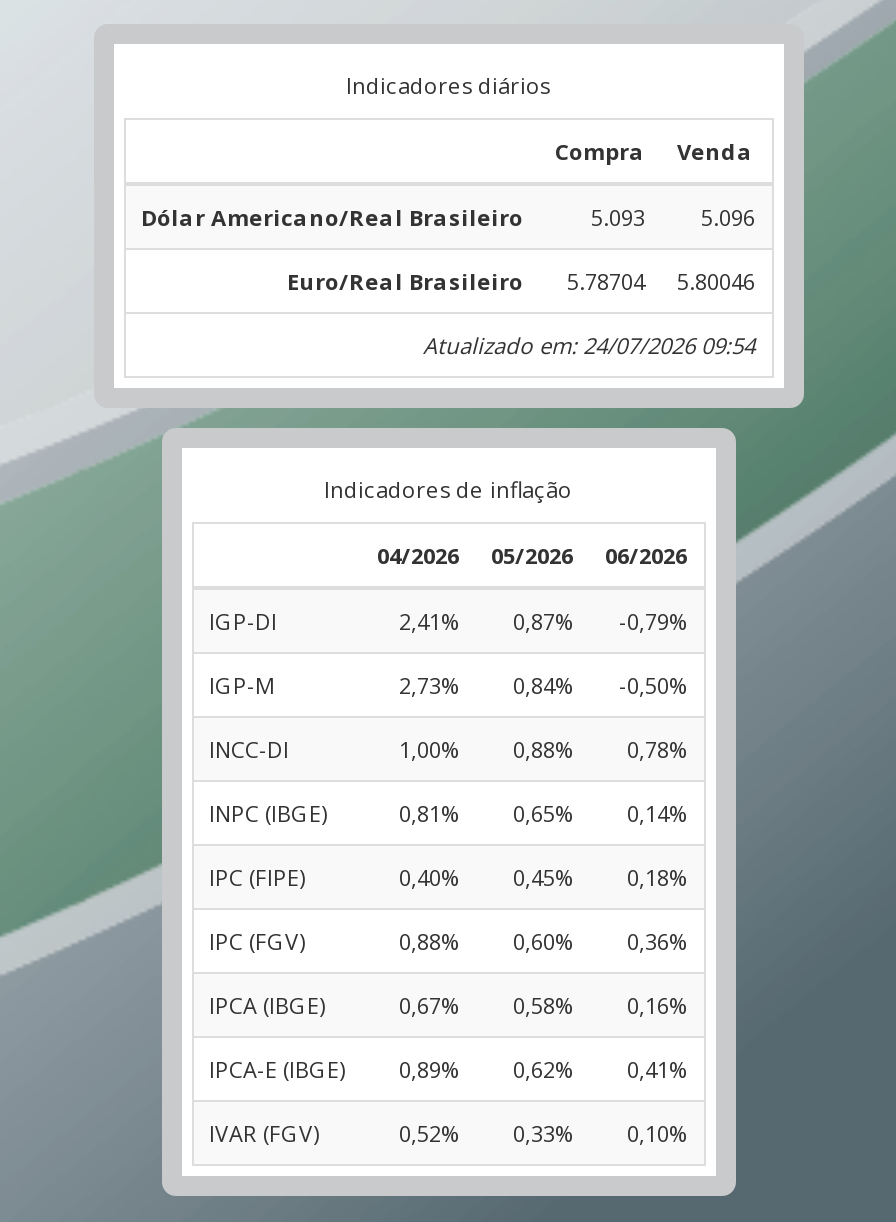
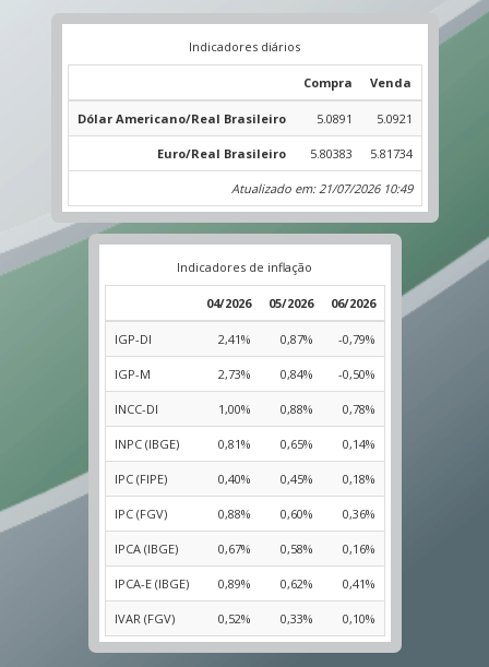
- 5.093
+ 5.0891

- 5.096
+ 5.0921

- 5.78704
+ 5.80383

- 5.80046
+ 5.81734

- Atualizado em: 24/07/2026 09:54
+ Atualizado em: 21/07/2026 10:49
